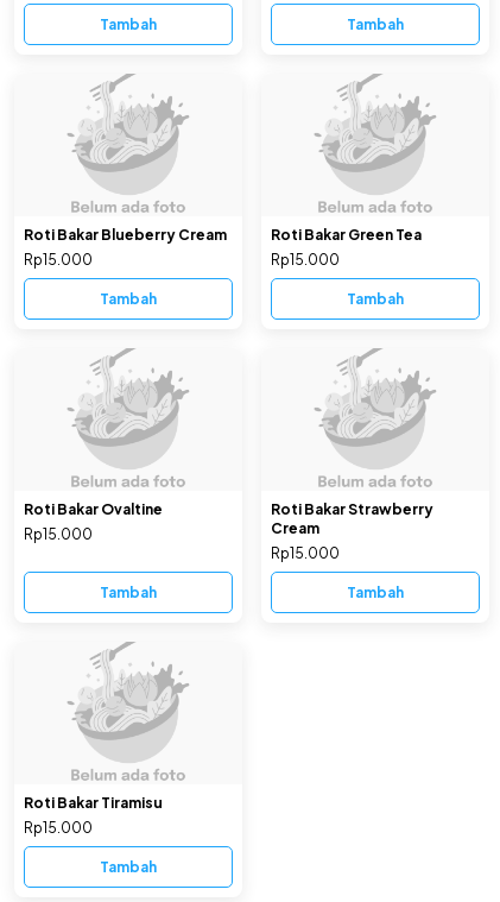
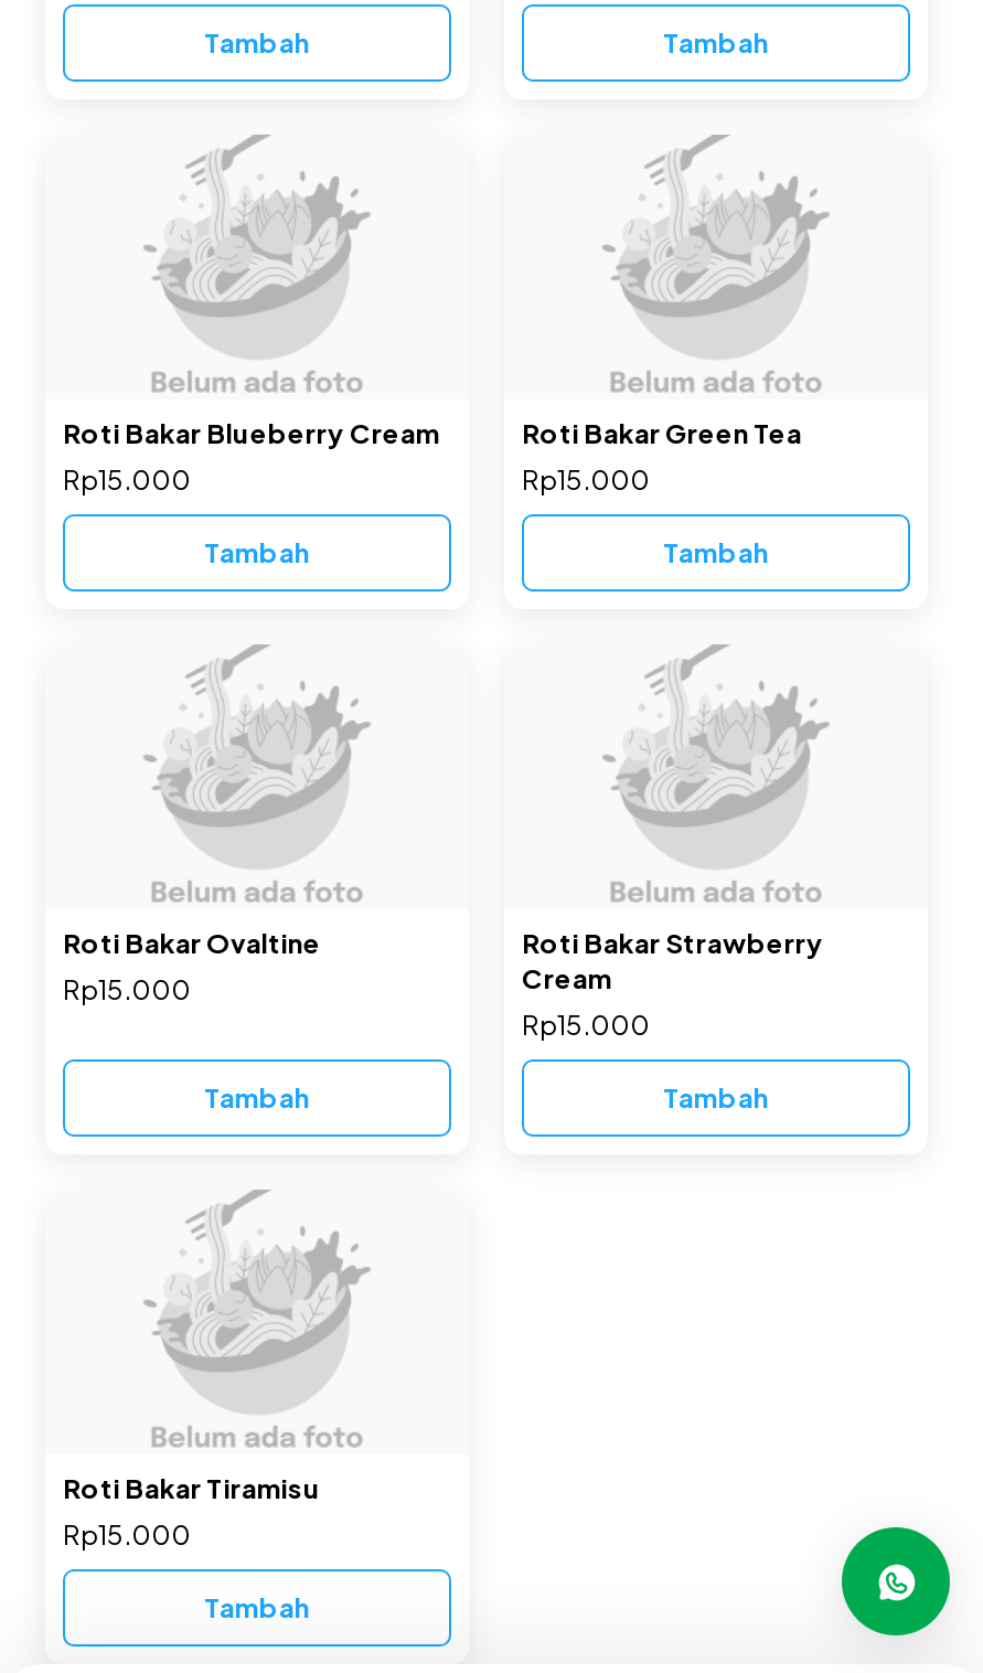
+ [image]
